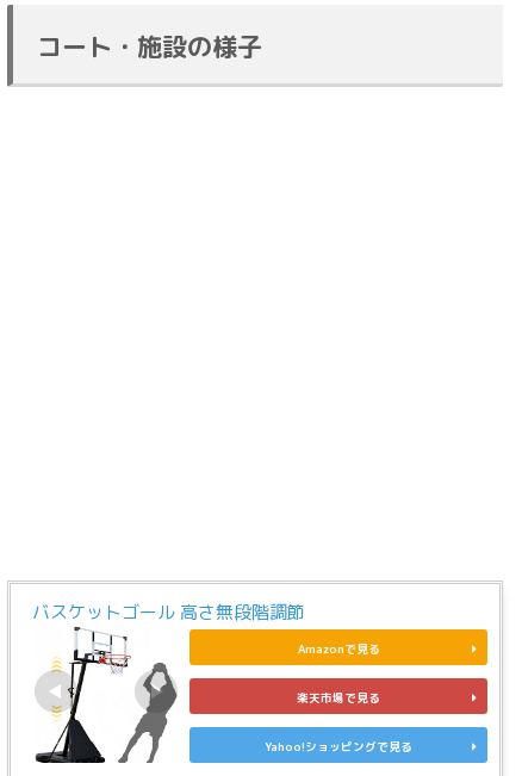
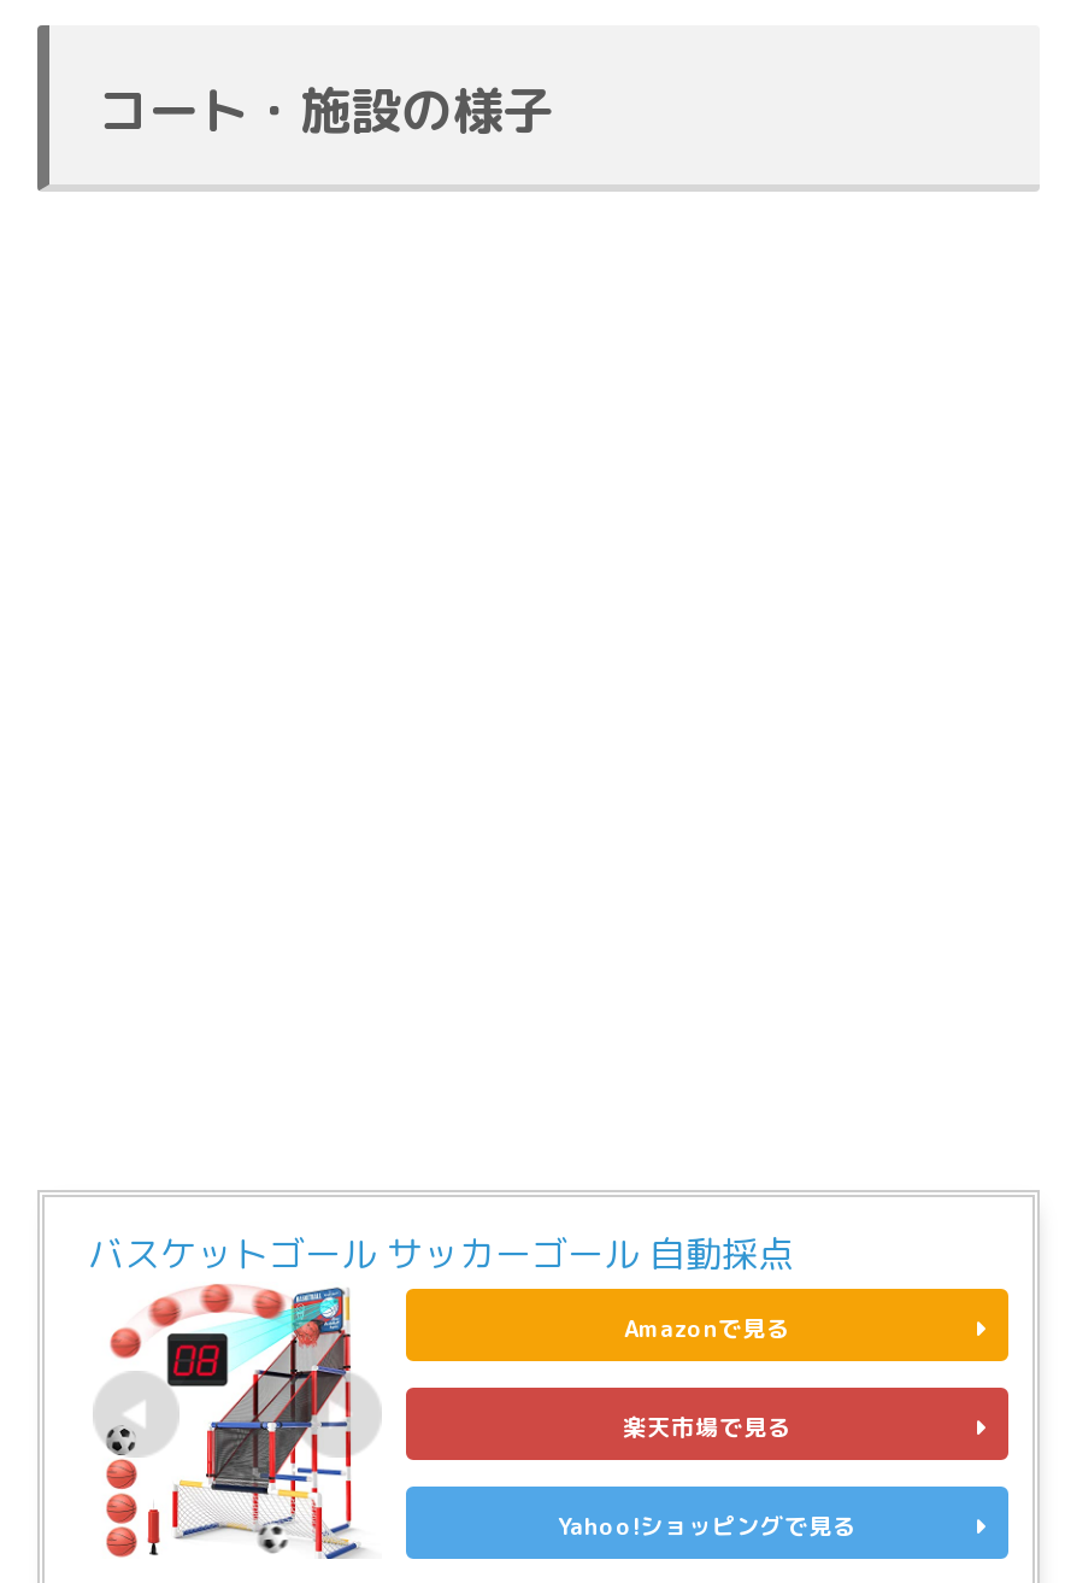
- バスケットゴール 高さ無段階調節
+ バスケットゴール サッカーゴール 自動採点

- [image]
+ [image]
